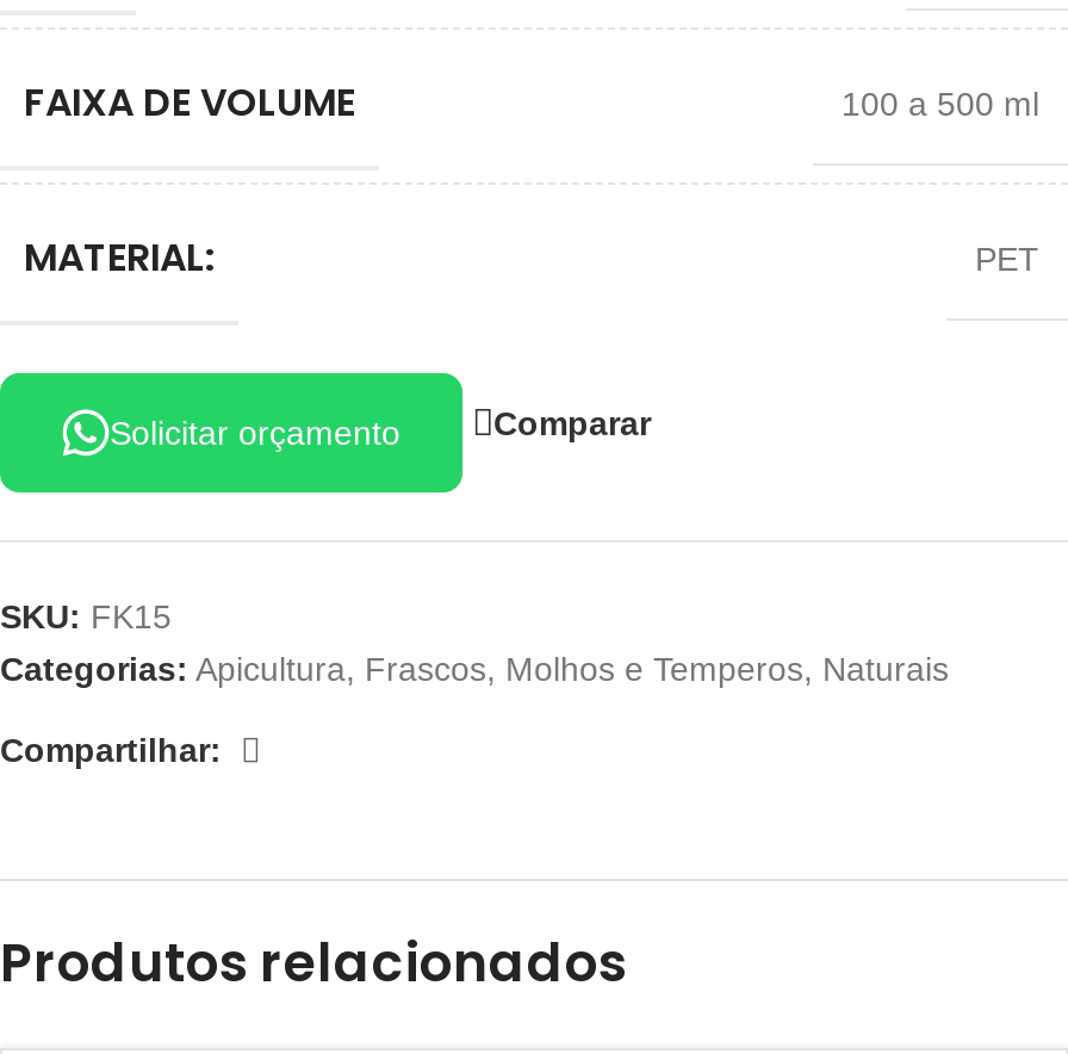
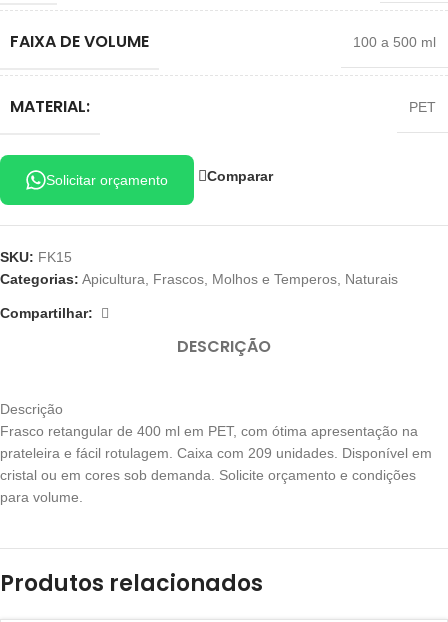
+ DESCRIÇÃO
+ Descrição
+ Frasco retangular de 400 ml em PET, com ótima apresentação na
+ prateleira e fácil rotulagem. Caixa com 209 unidades. Disponível em
+ cristal ou em cores sob demanda. Solicite orçamento e condições
+ para volume.
